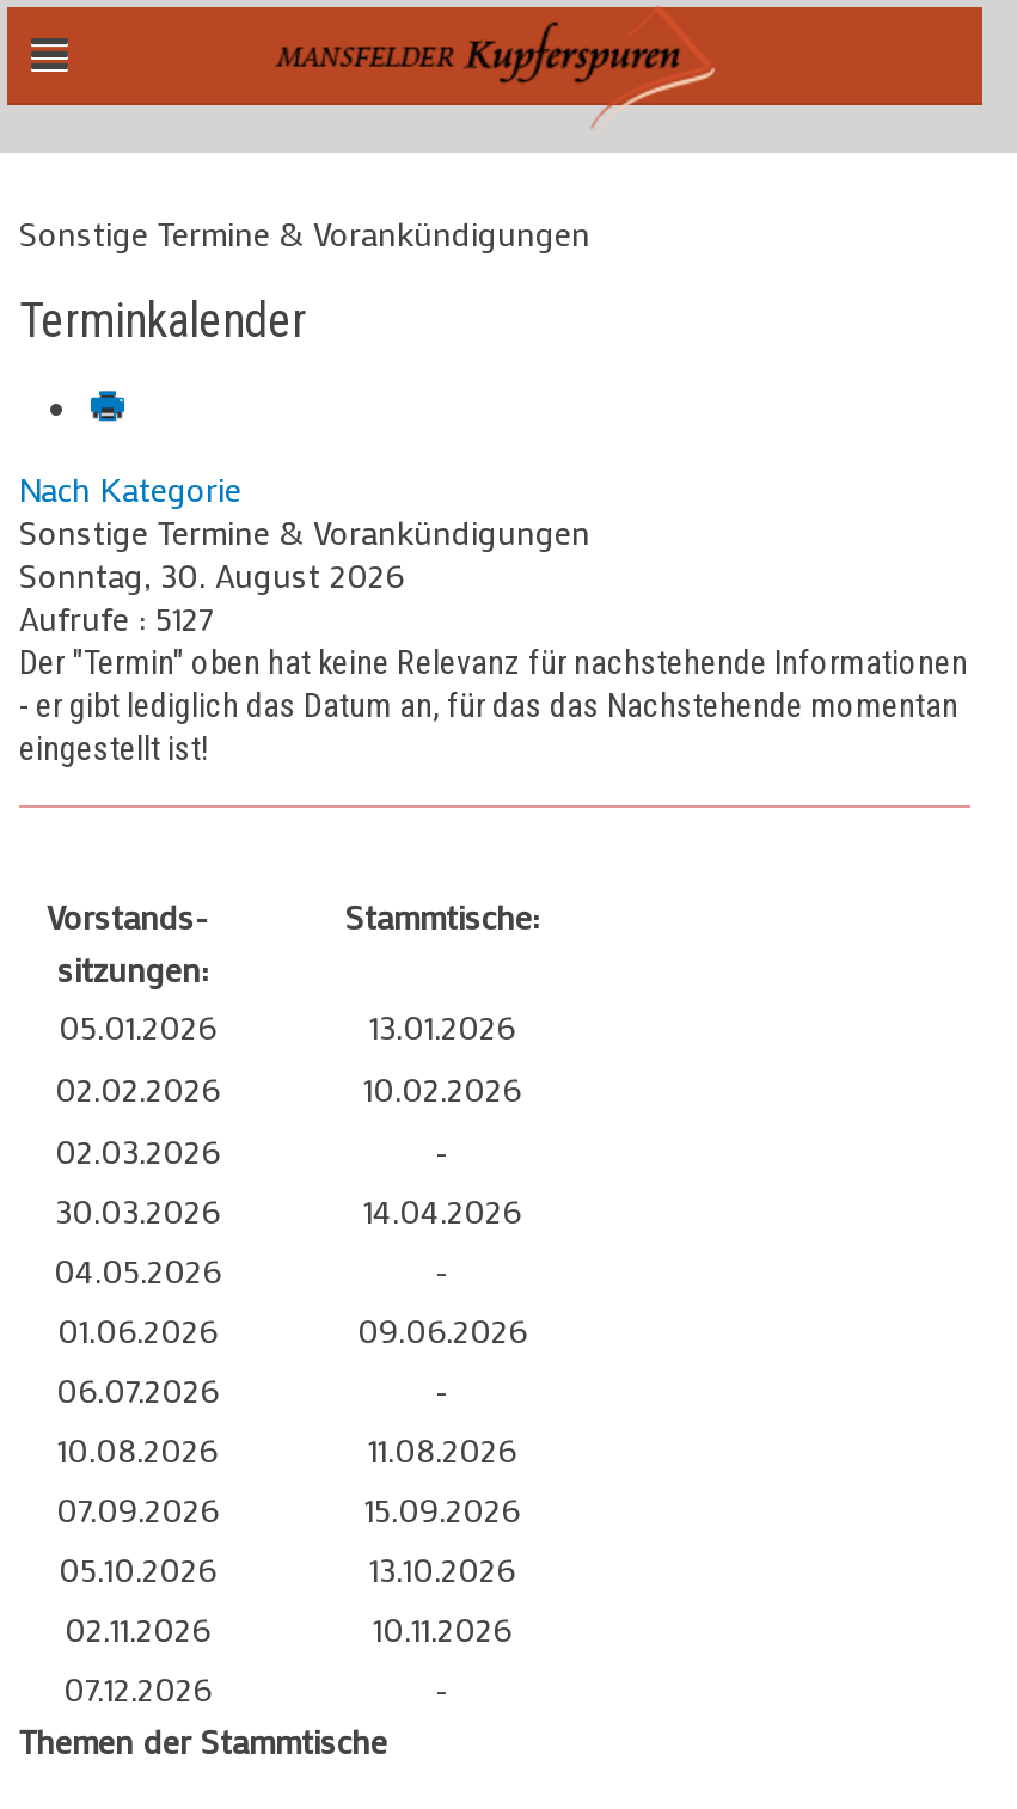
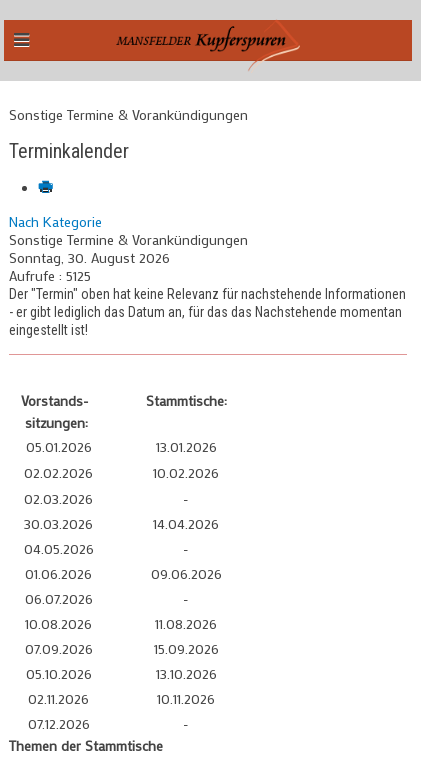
- Aufrufe: 5127
+ Aufrufe: 5125
